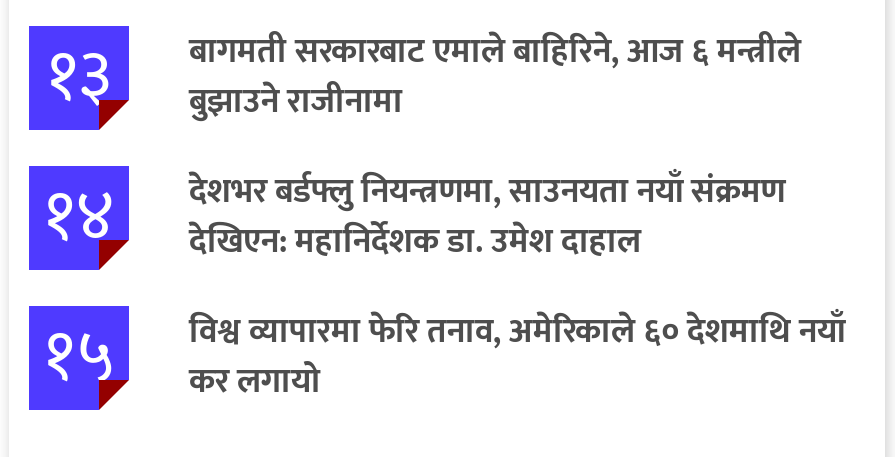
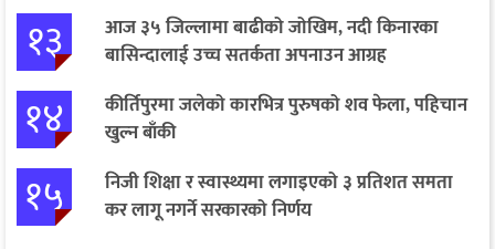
- बागमती सरकारबाट एमाले बाहिरिने, आज ६ मन्त्रीले
- बुझाउने राजीनामा
+ आज ३५ जिल्लामा बाढीको जोखिम, नदी किनारका
+ बासिन्दालाई उच्च सतर्कता अपनाउन आग्रह

- देशभर बर्डफ्लु नियन्त्रणमा, साउनयता नयाँ संक्रमण
- देखिएन: महानिर्देशक डा. उमेश दाहाल
+ कीर्तिपुरमा जलेको कारभित्र पुरुषको शव फेला, पहिचान
+ खुल्न बाँकी

- विश्व व्यापारमा फेरि तनाव, अमेरिकाले ६० देशमाथि नयाँ
- कर लगायो
+ निजी शिक्षा र स्वास्थ्यमा लगाइएको ३ प्रतिशत समता
+ कर लागू नगर्ने सरकारको निर्णय
